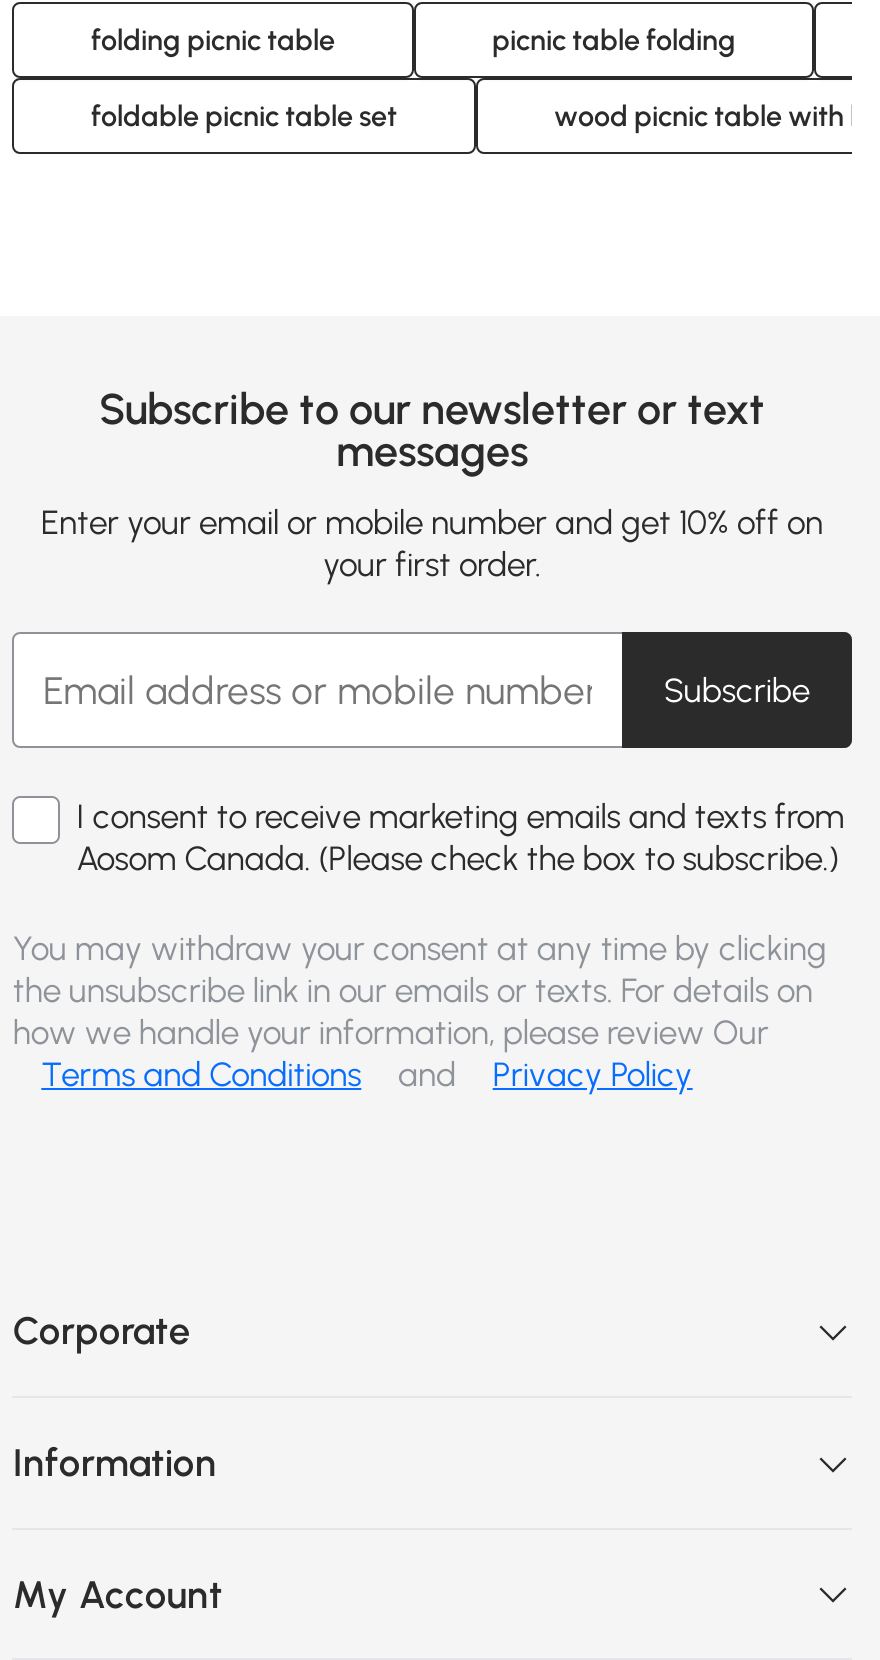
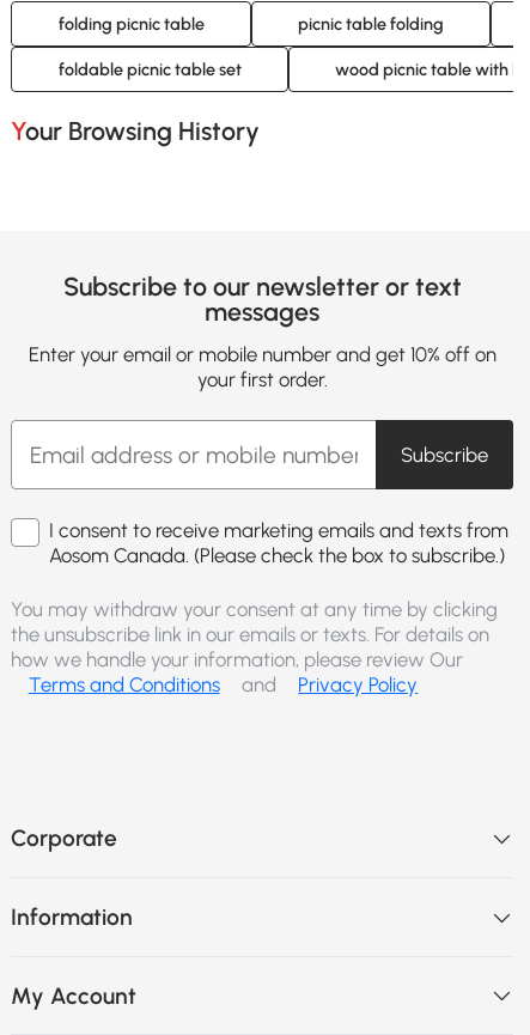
+ Your Browsing History
